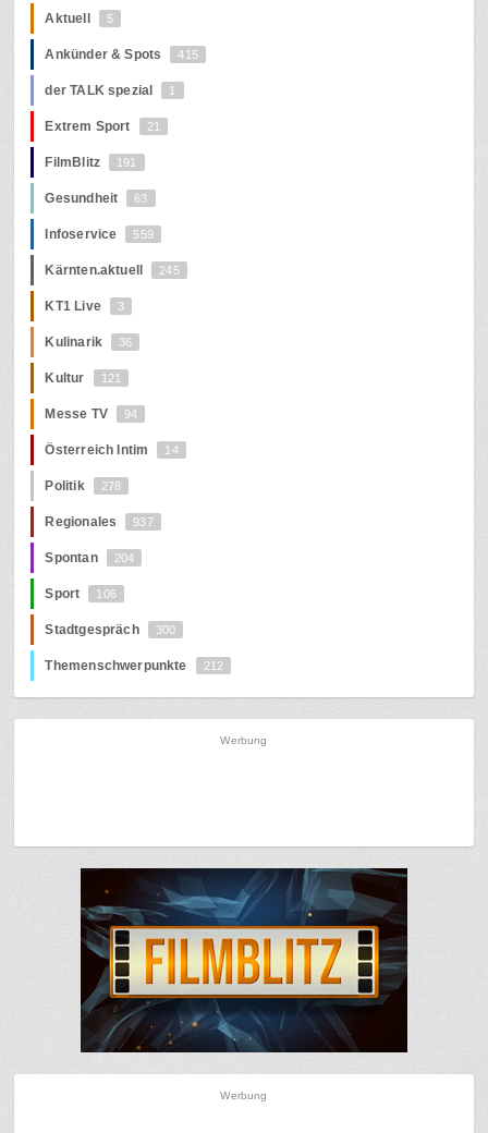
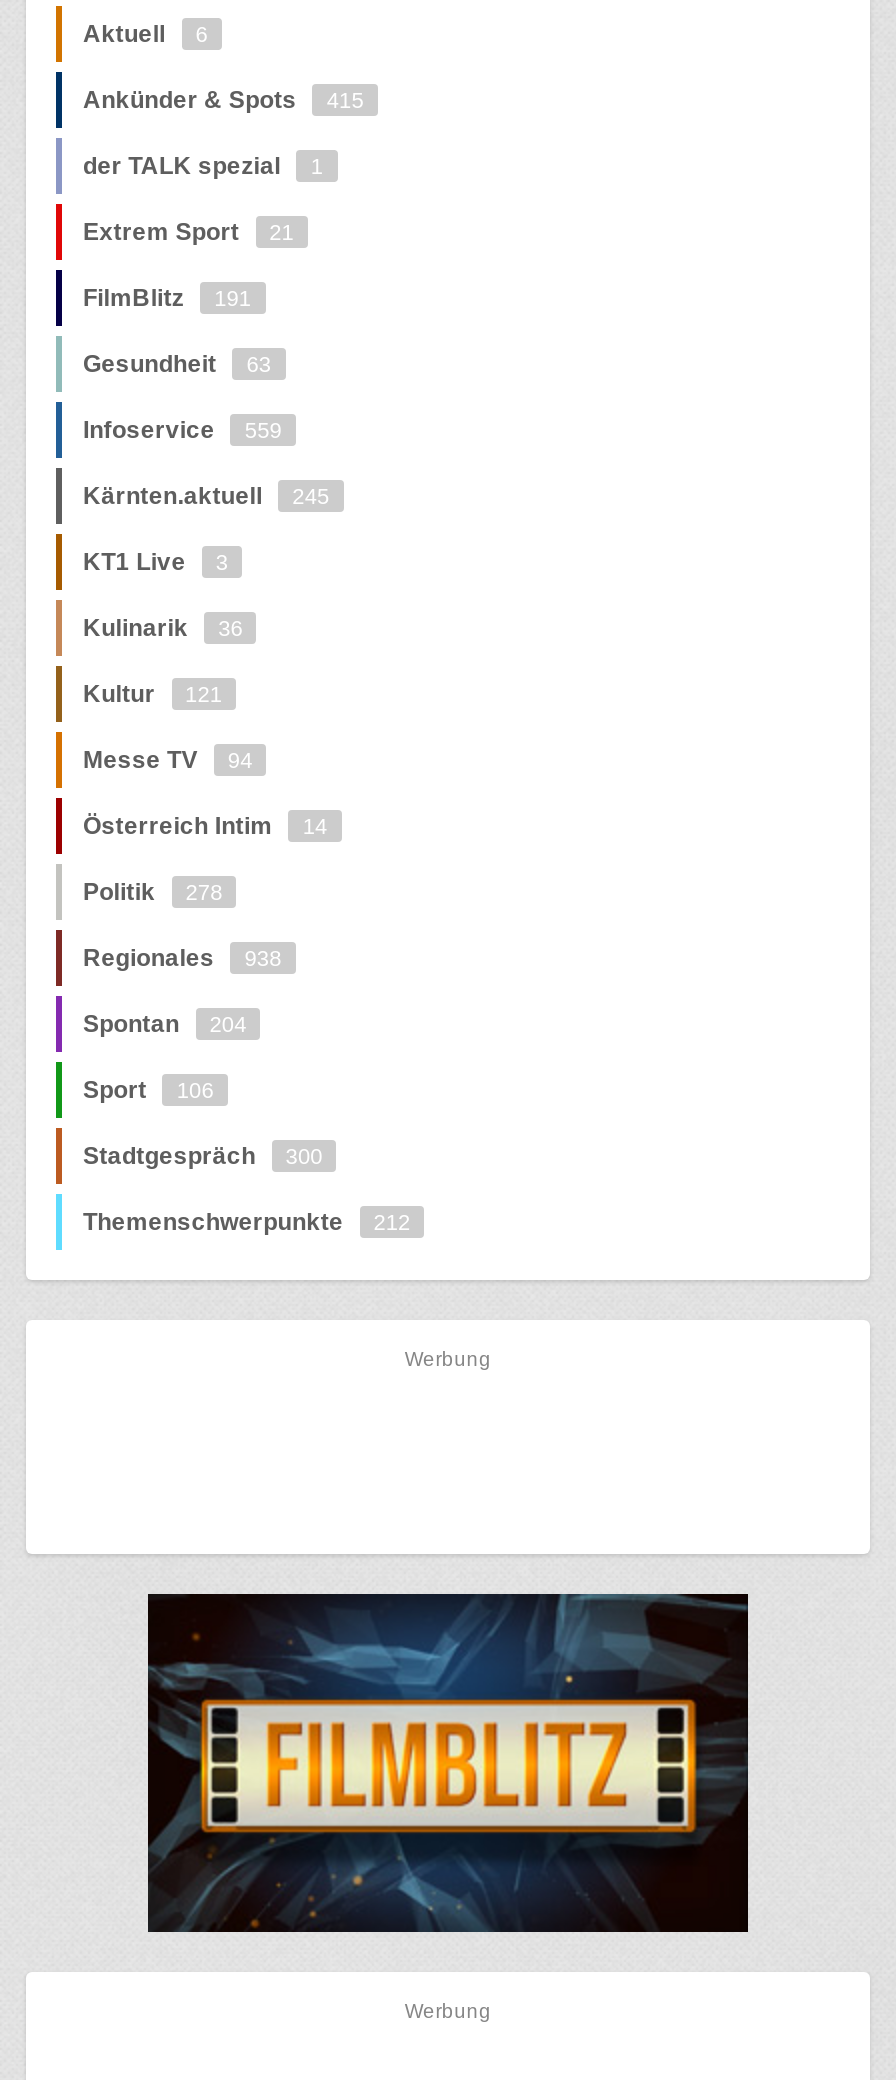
- Aktuell 5
+ Aktuell 6

- Regionales 937
+ Regionales 938
